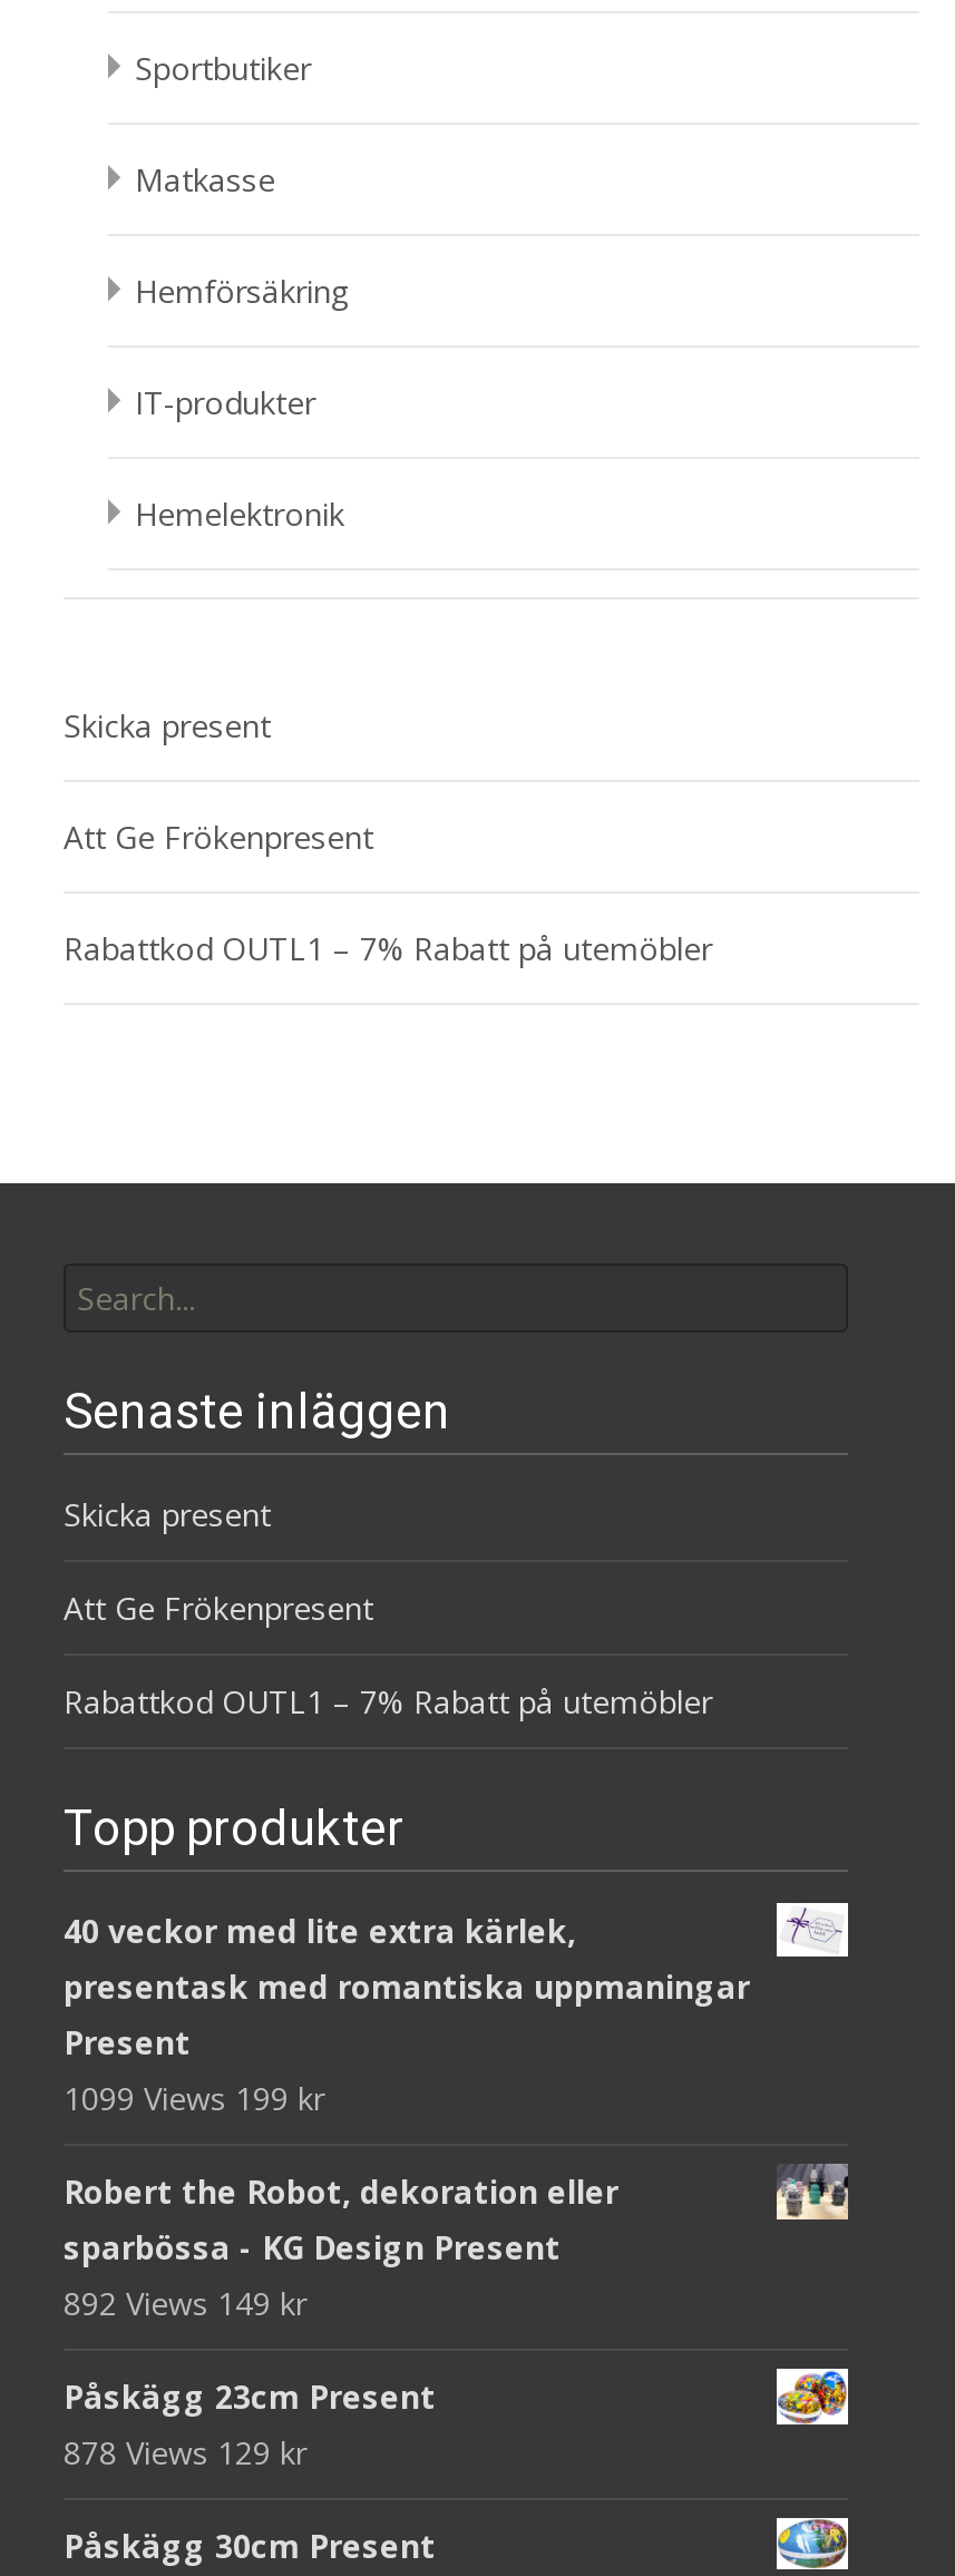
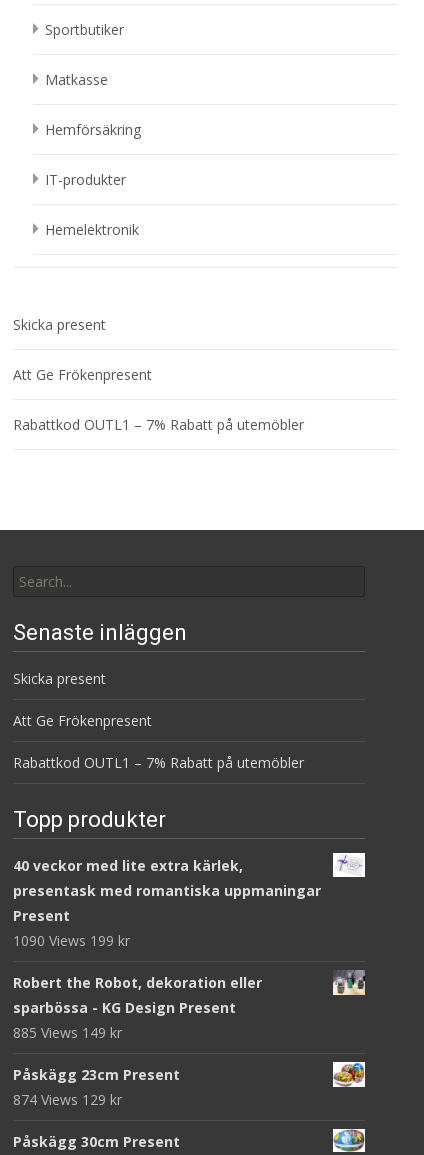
- 1099 Views 199 kr
+ 1090 Views 199 kr

- 892 Views 149 kr
+ 885 Views 149 kr

- 878 Views 129 kr
+ 874 Views 129 kr
